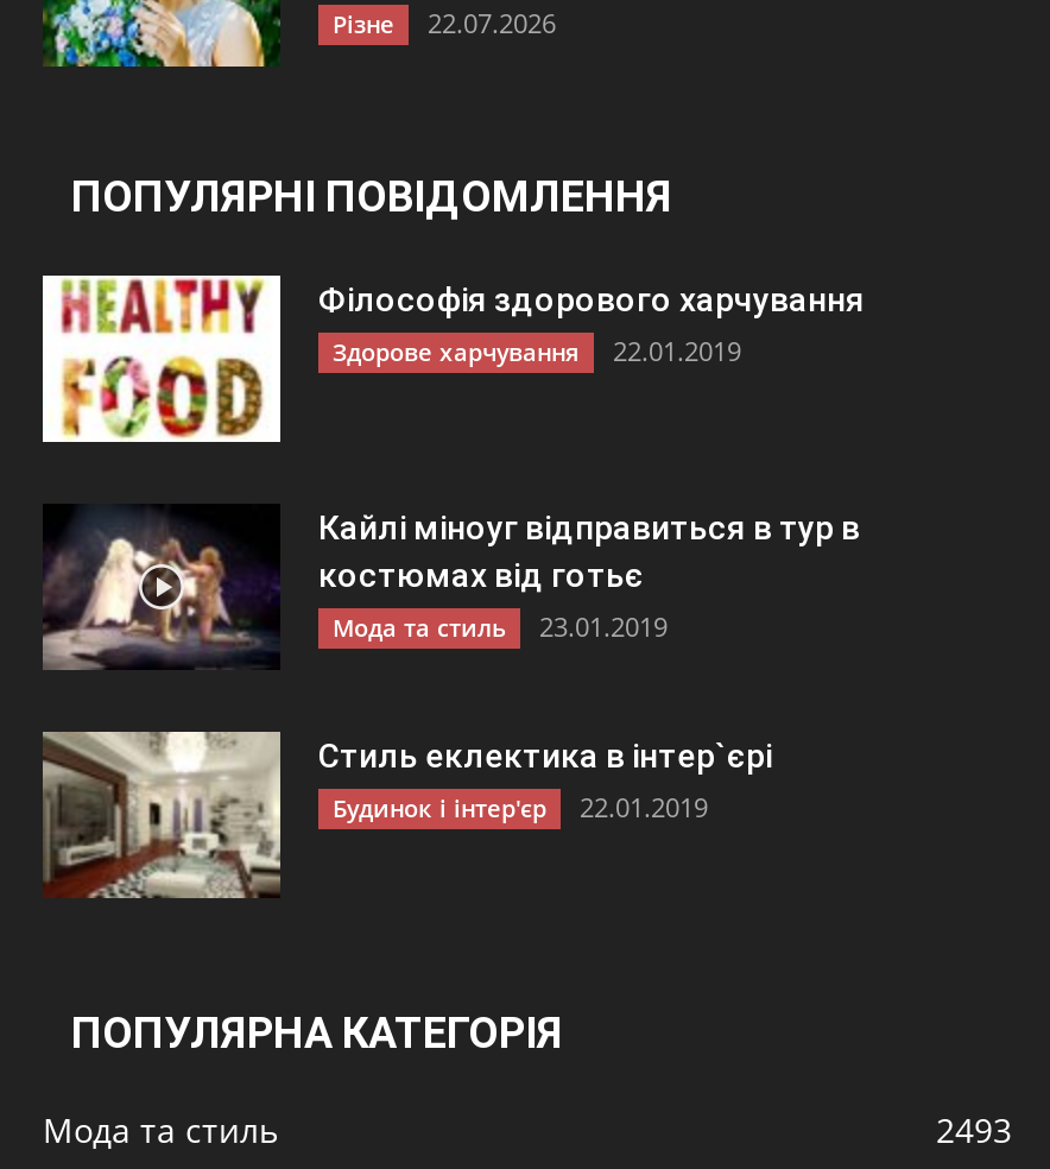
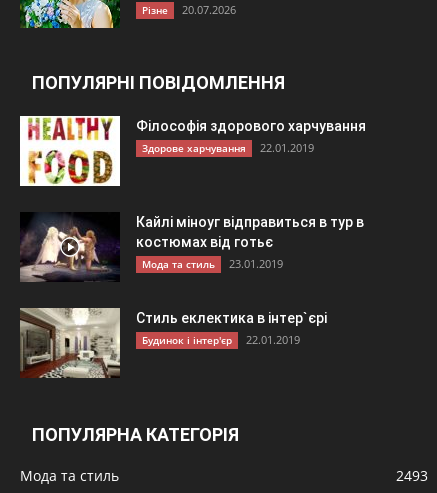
- Різне 22.07.2026
+ Різне 20.07.2026
